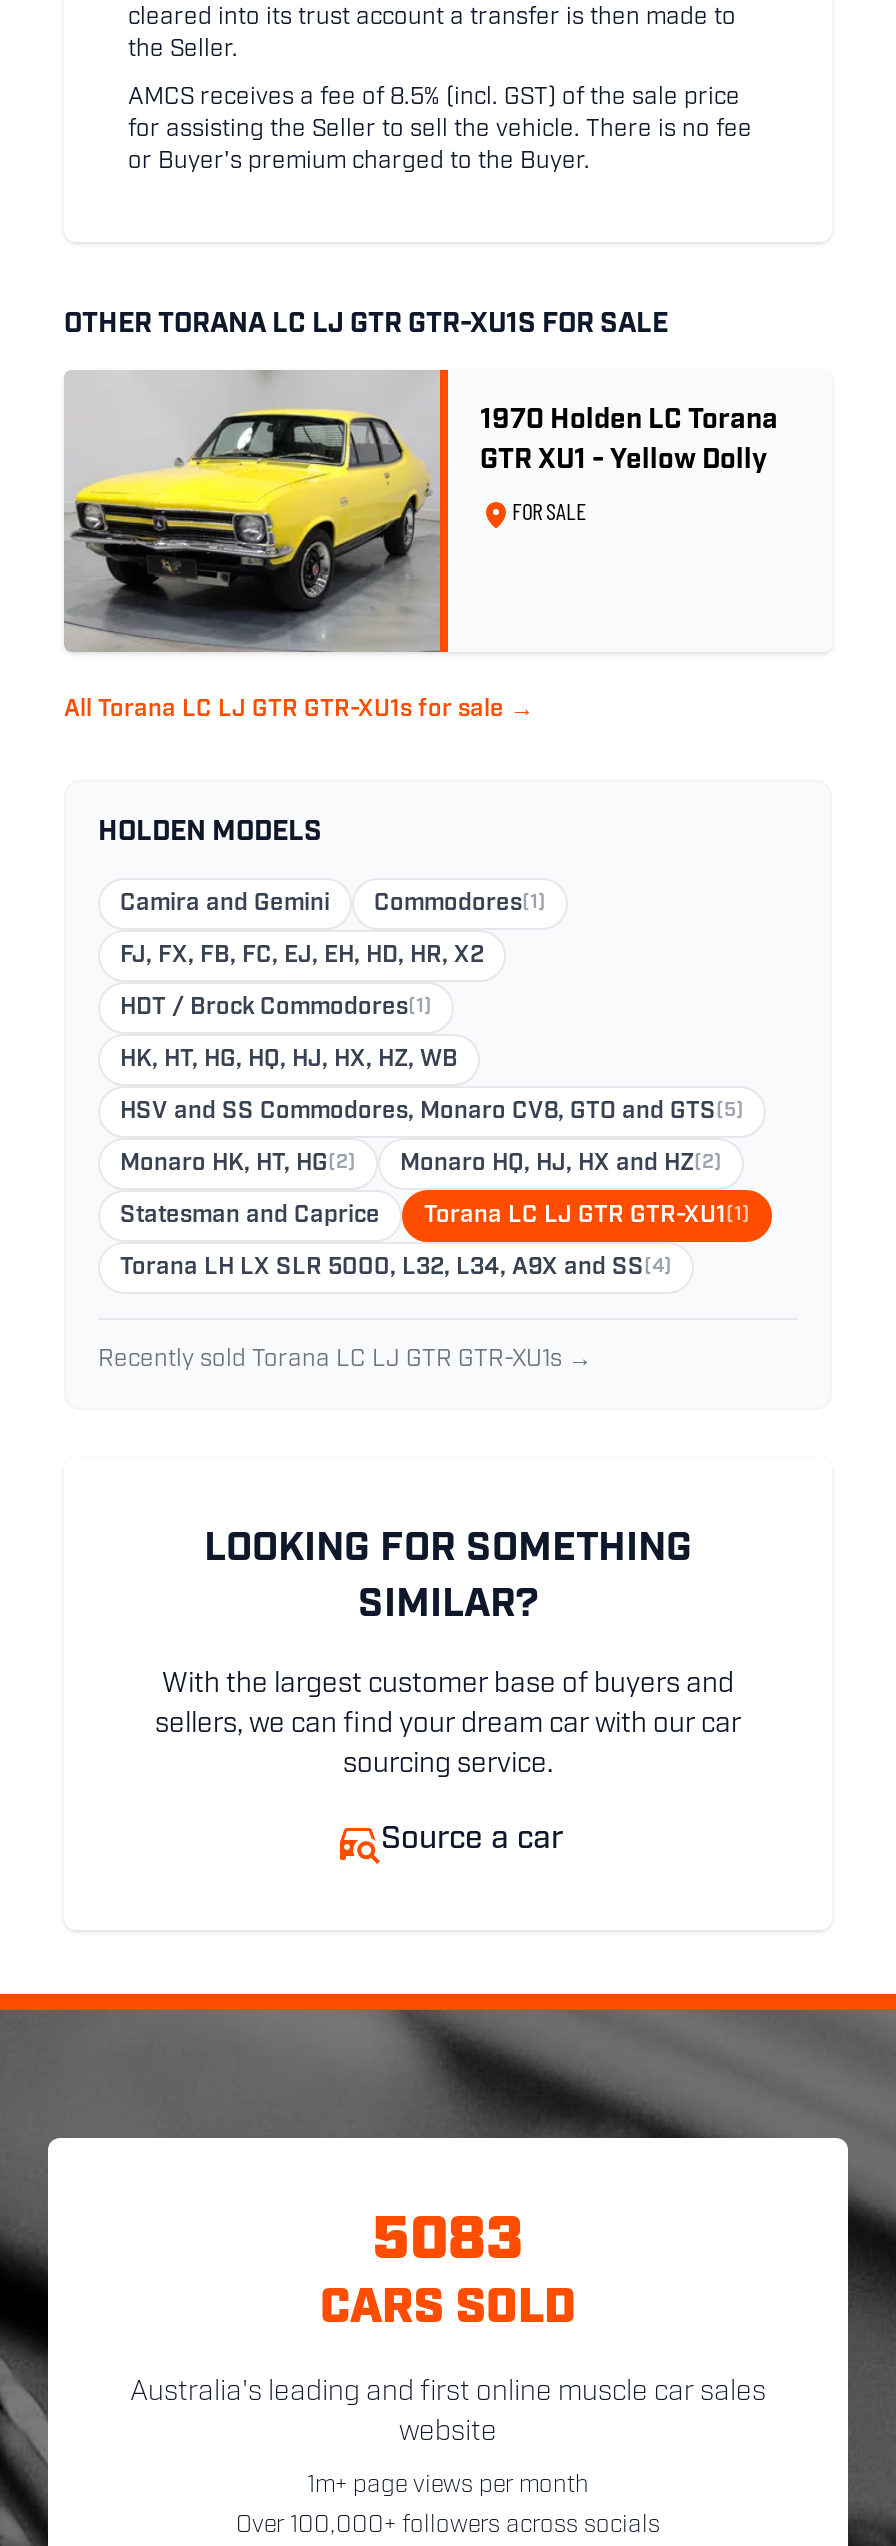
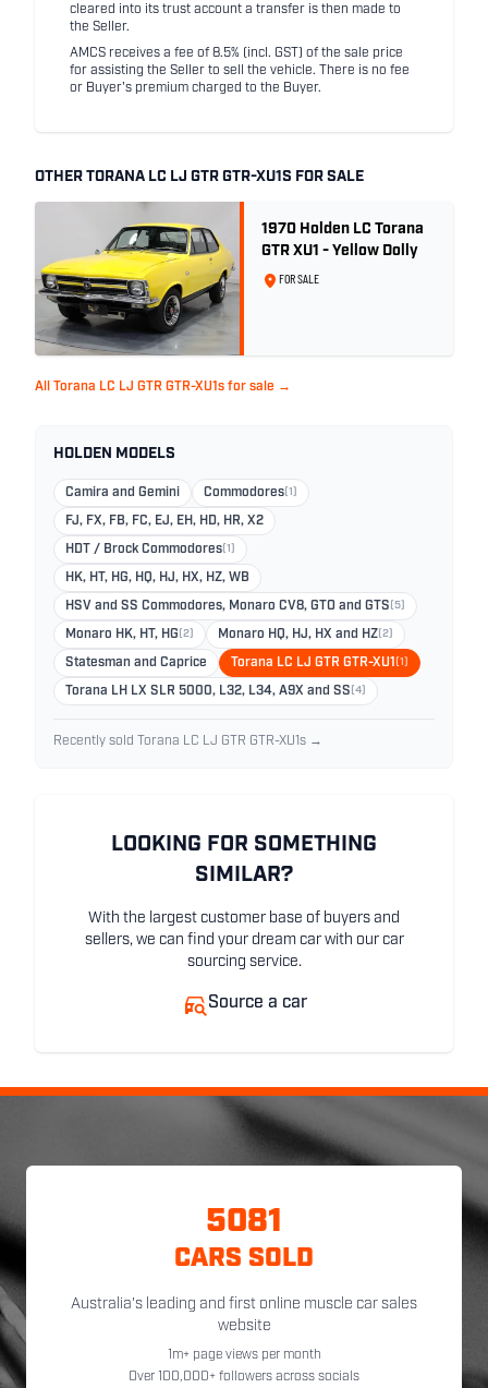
- 5083
+ 5081
